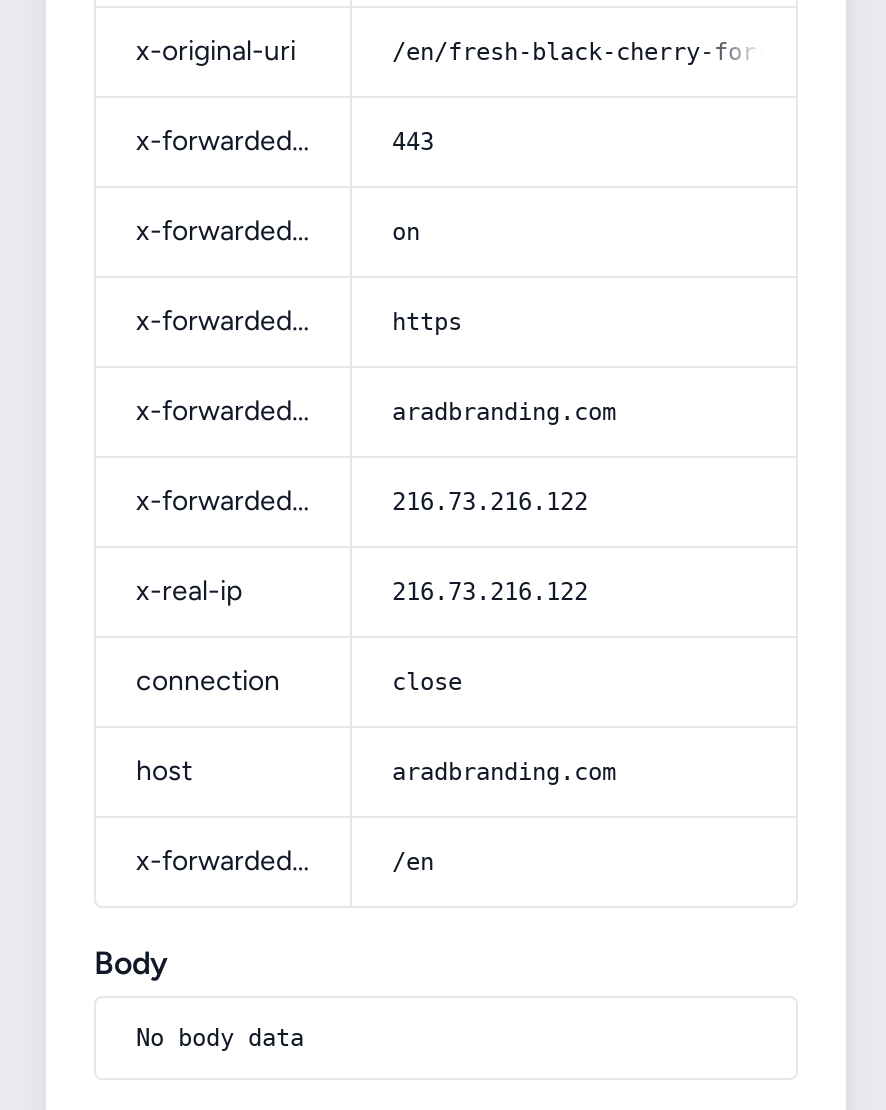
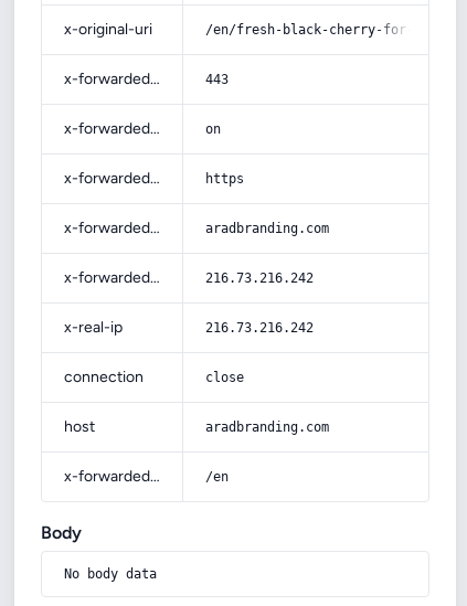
- 216.73.216.122
+ 216.73.216.242

- 216.73.216.122
+ 216.73.216.242
